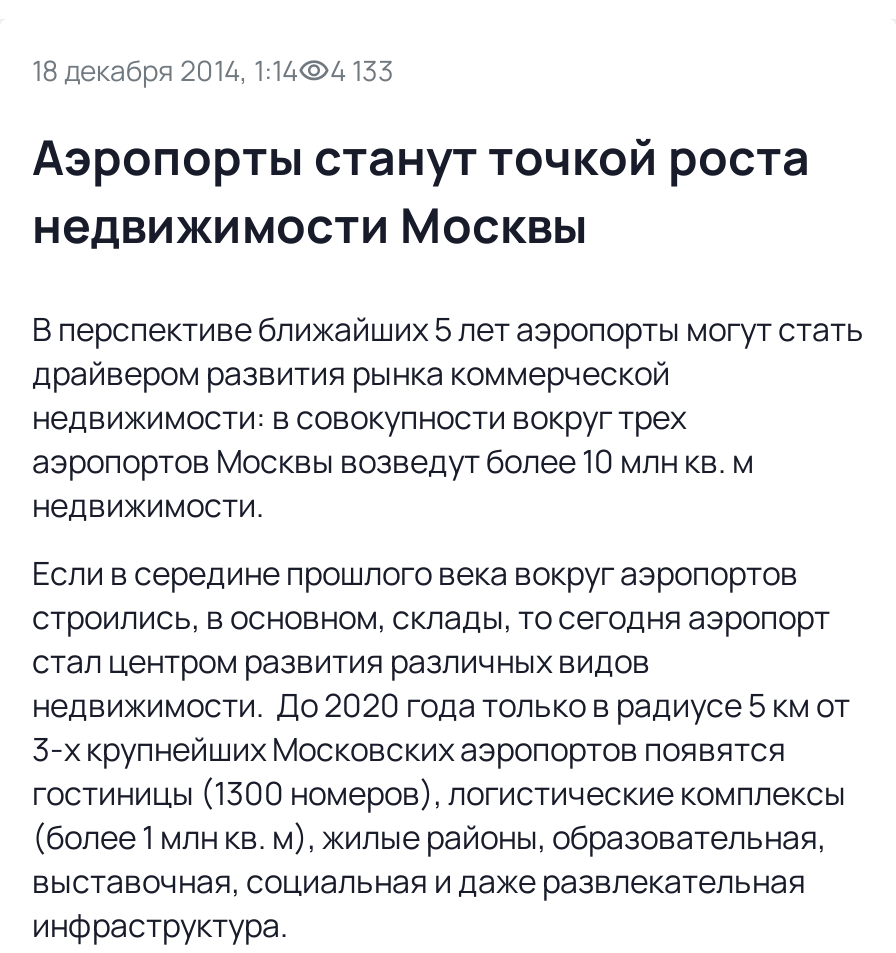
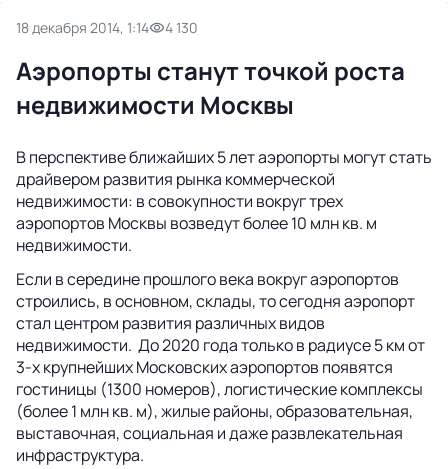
- 18 декабря 2014, 1:14 4 133
+ 18 декабря 2014, 1:14 4 130
